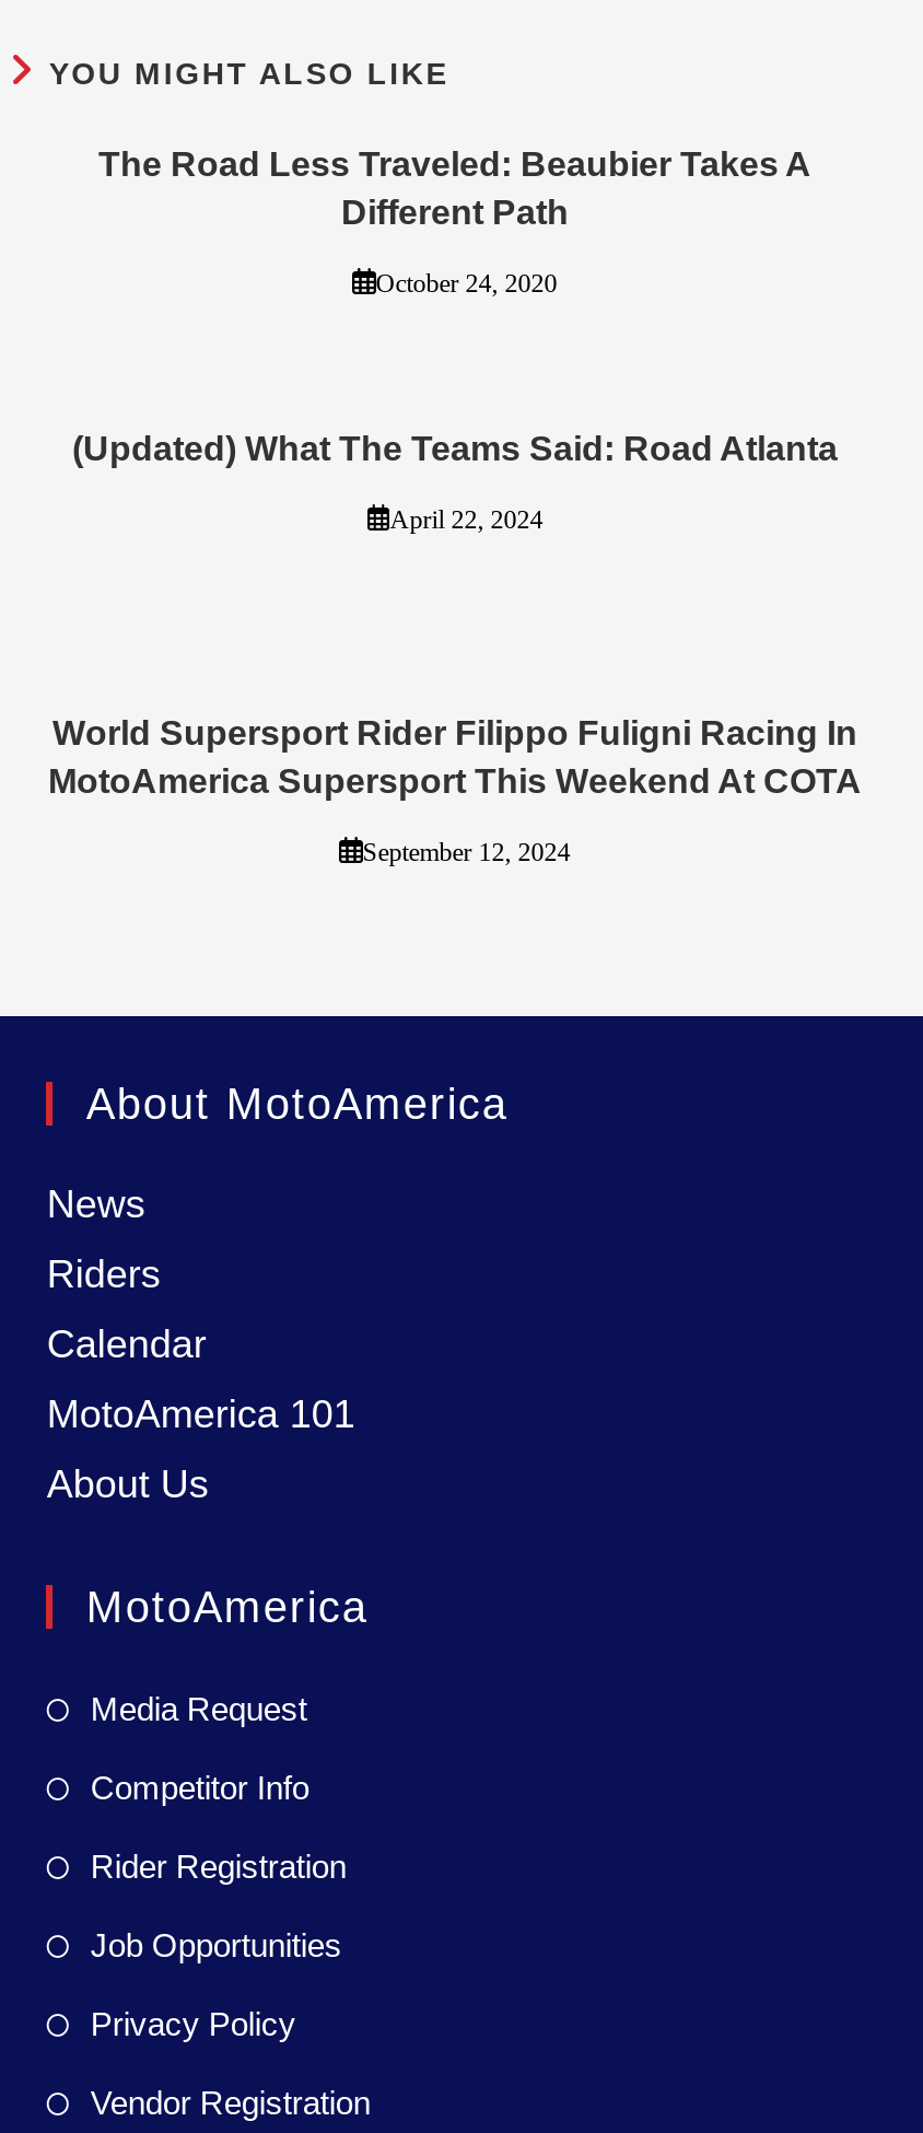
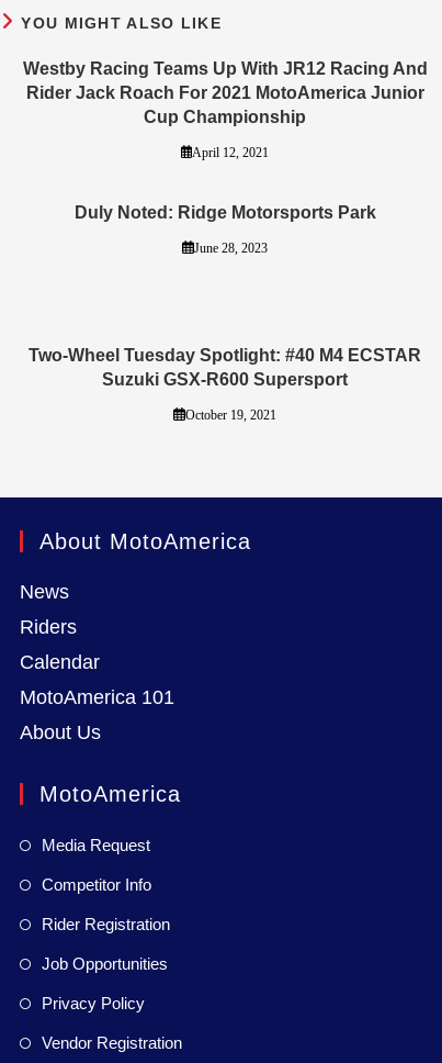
- The Road Less Traveled: Beaubier Takes A
- Different Path
+ Westby Racing Teams Up With JR12 Racing And
+ Rider Jack Roach For 2021 MotoAmerica Junior
+ Cup Championship

- October 24, 2020
+ April 12, 2021

- (Updated) What The Teams Said: Road Atlanta
+ Duly Noted: Ridge Motorsports Park

- April 22, 2024
+ June 28, 2023

- World Supersport Rider Filippo Fuligni Racing In
- MotoAmerica Supersport This Weekend At COTA
+ Two-Wheel Tuesday Spotlight: #40 M4 ECSTAR
+ Suzuki GSX-R600 Supersport

- September 12, 2024
+ October 19, 2021
